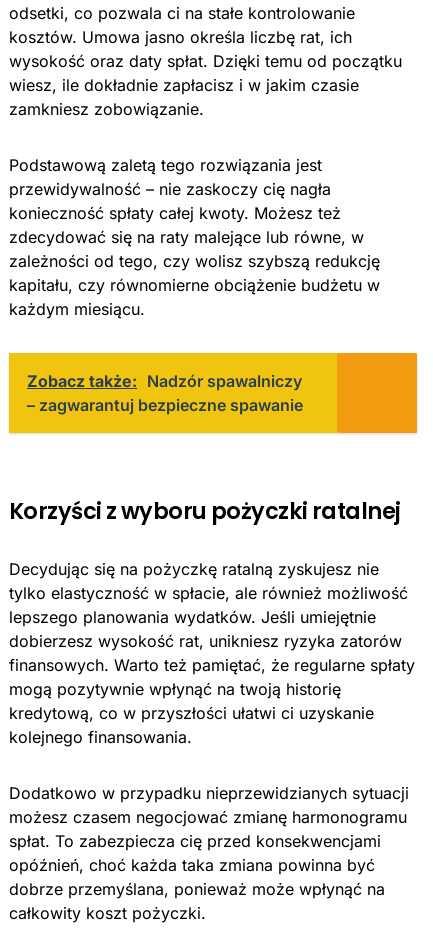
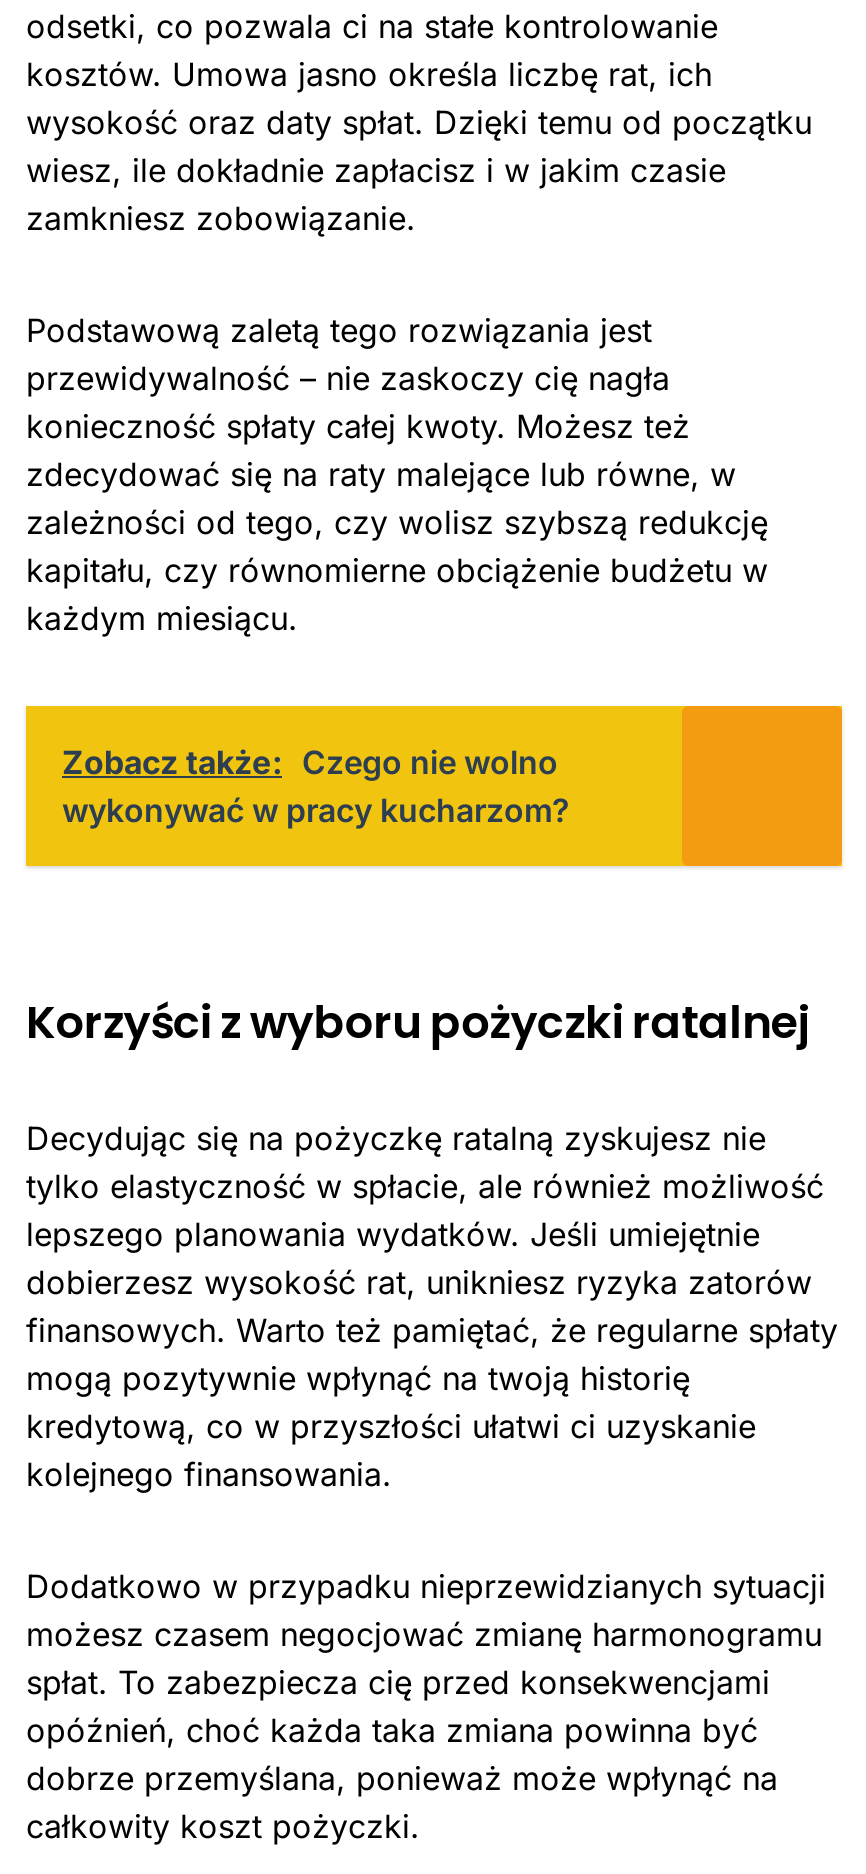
- Zobacz także: Nadzór spawalniczy
- – zagwarantuj bezpieczne spawanie
+ Zobacz także: Czego nie wolno
+ wykonywać w pracy kucharzom?
